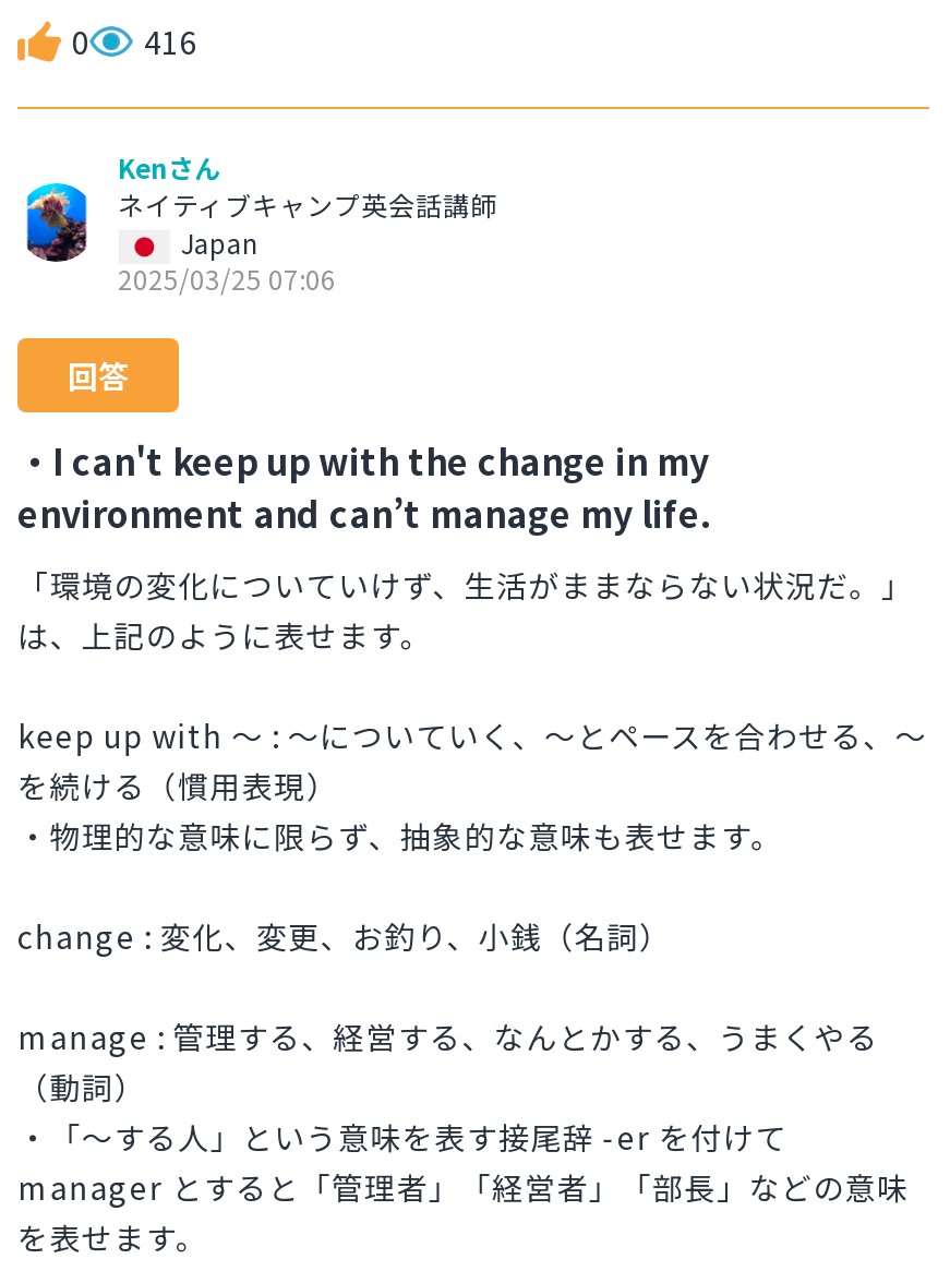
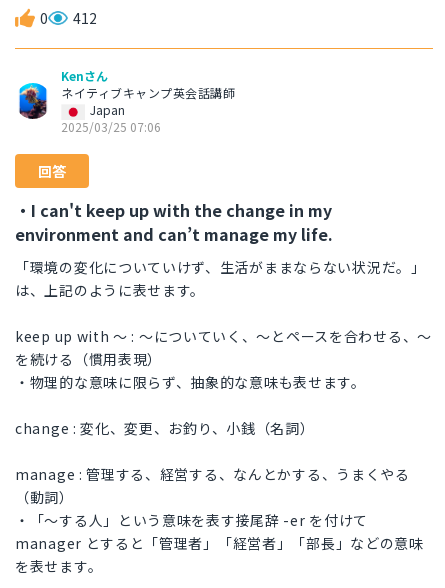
- 0 416
+ 0 412
